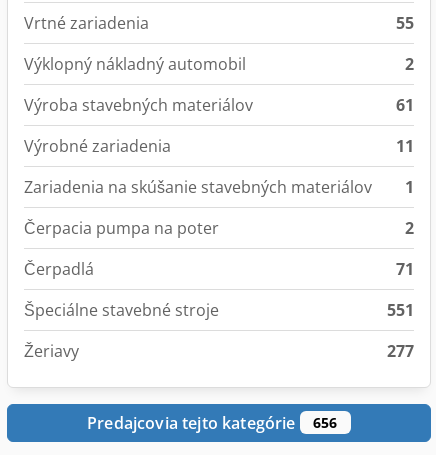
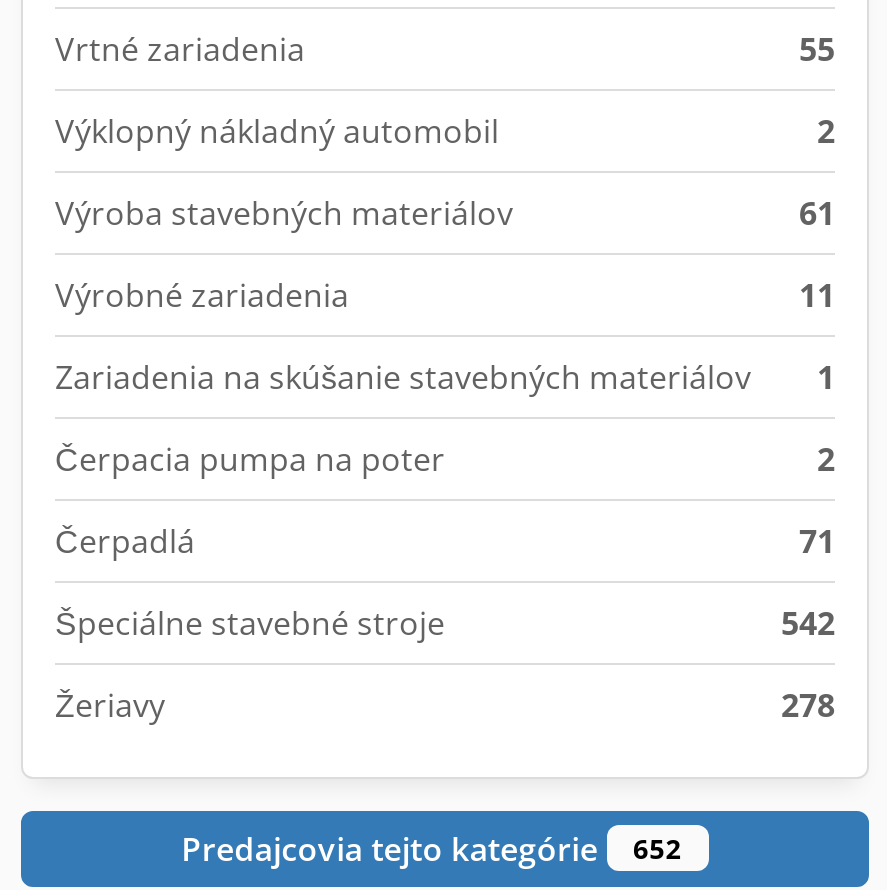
- 551
+ 542

- 277
+ 278

- Predajcovia tejto kategórie 656
+ Predajcovia tejto kategórie 652
